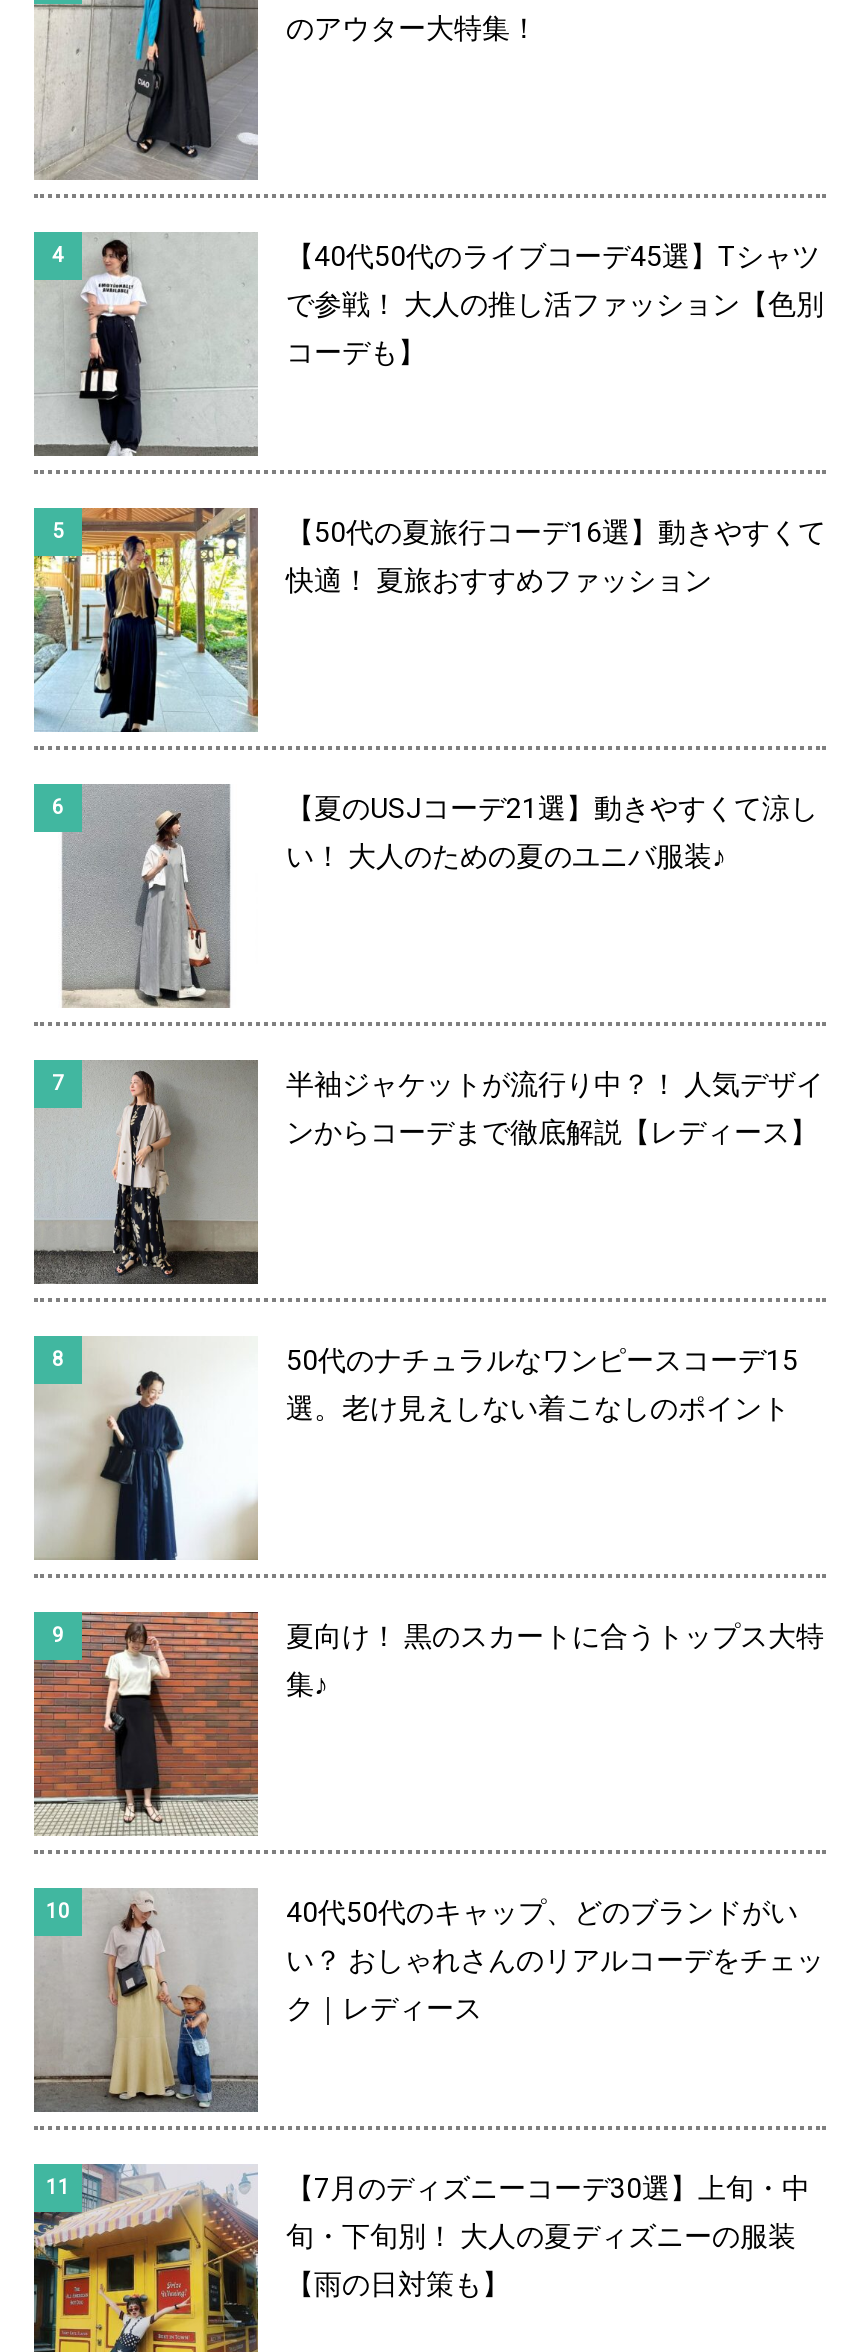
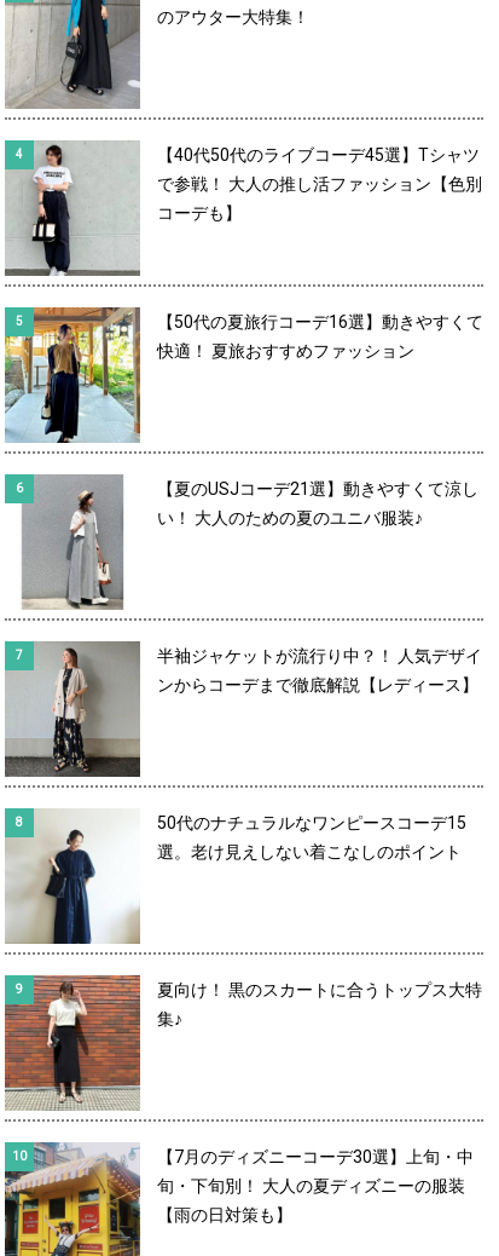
- [image]
- 40代50代のキャップ、どのブランドがい
- い？ おしゃれさんのリアルコーデをチェッ
- ク｜レディース
